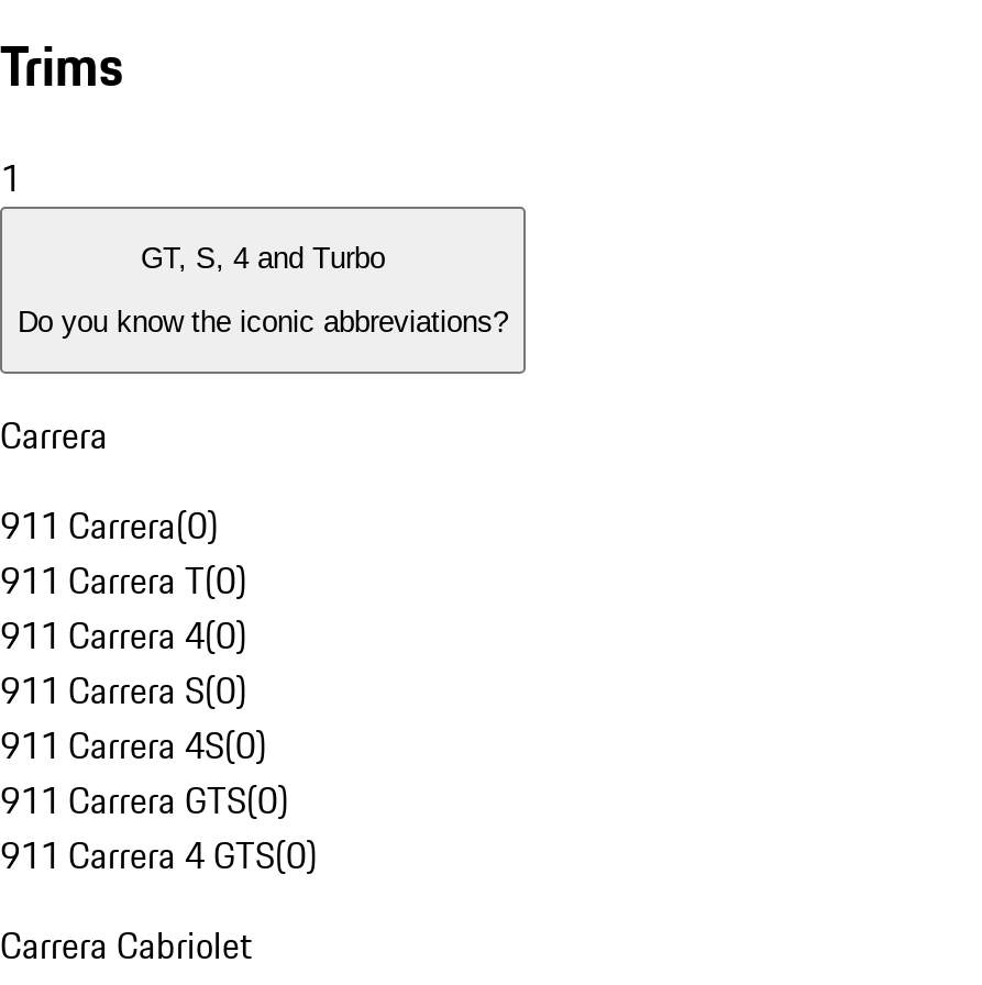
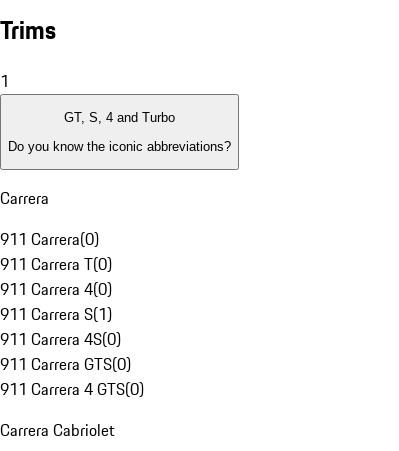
- 911 Carrera S(0)
+ 911 Carrera S(1)
